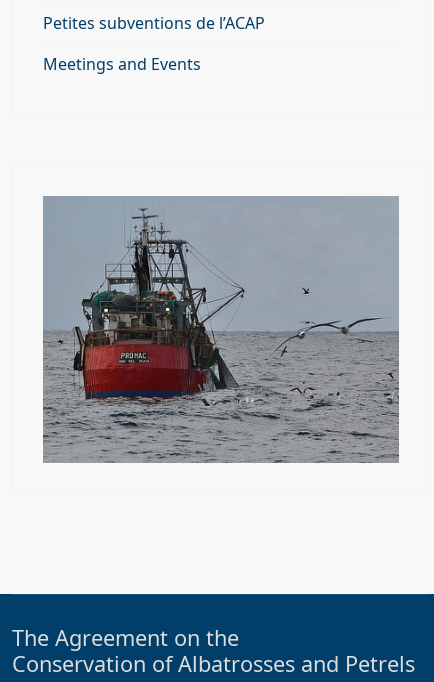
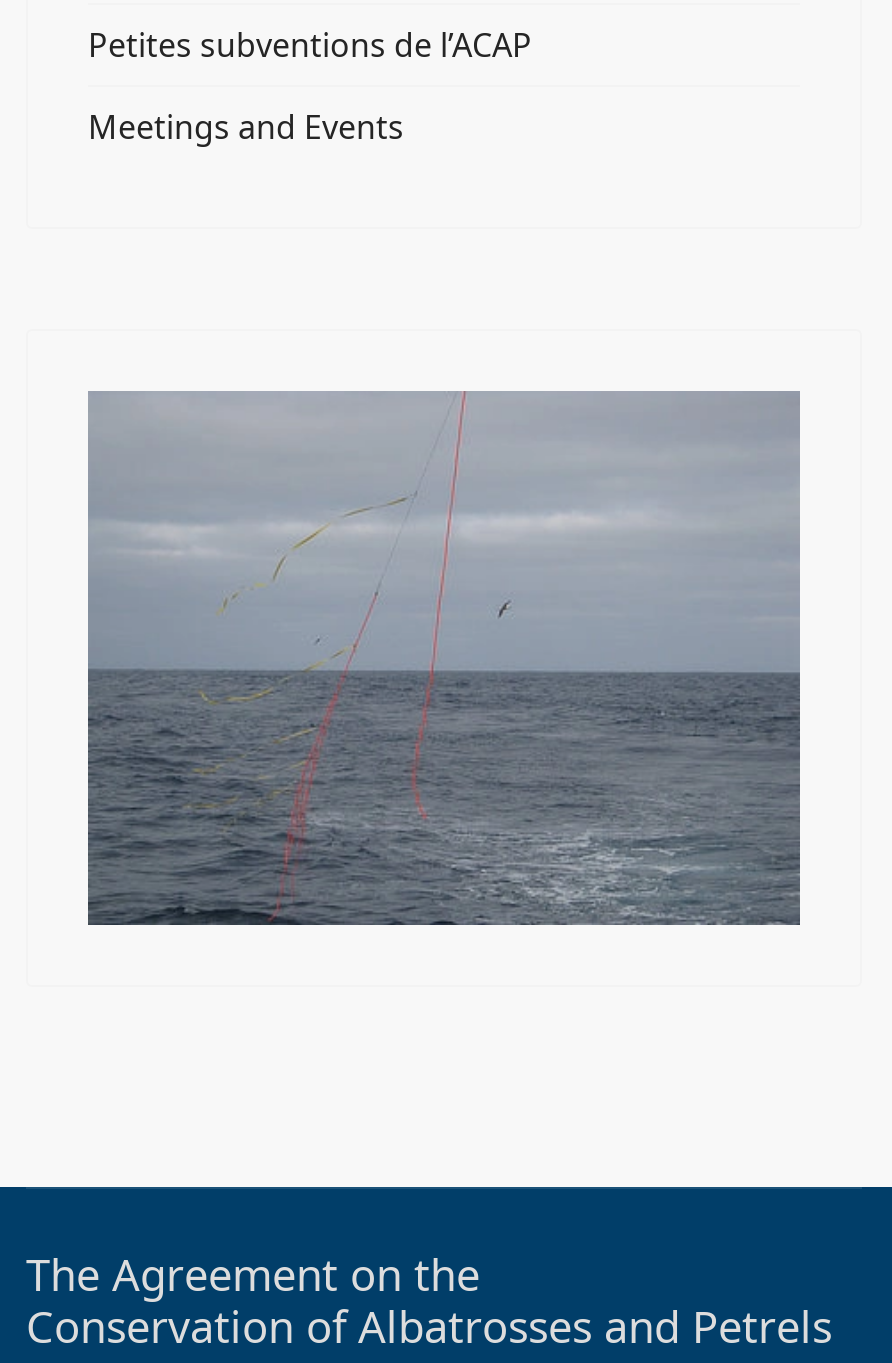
- [image]
+ [image]
